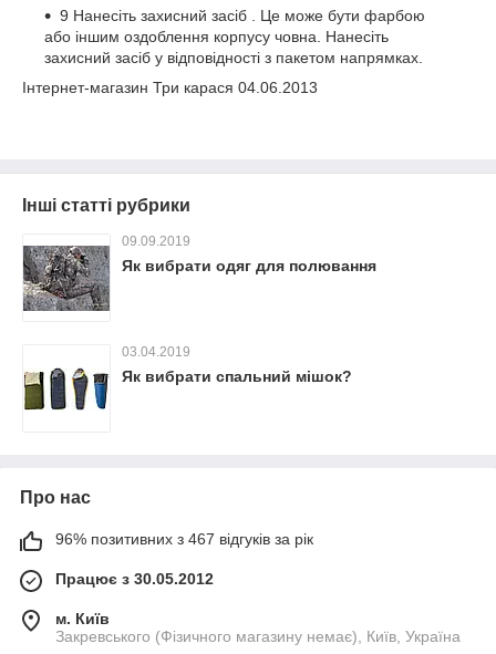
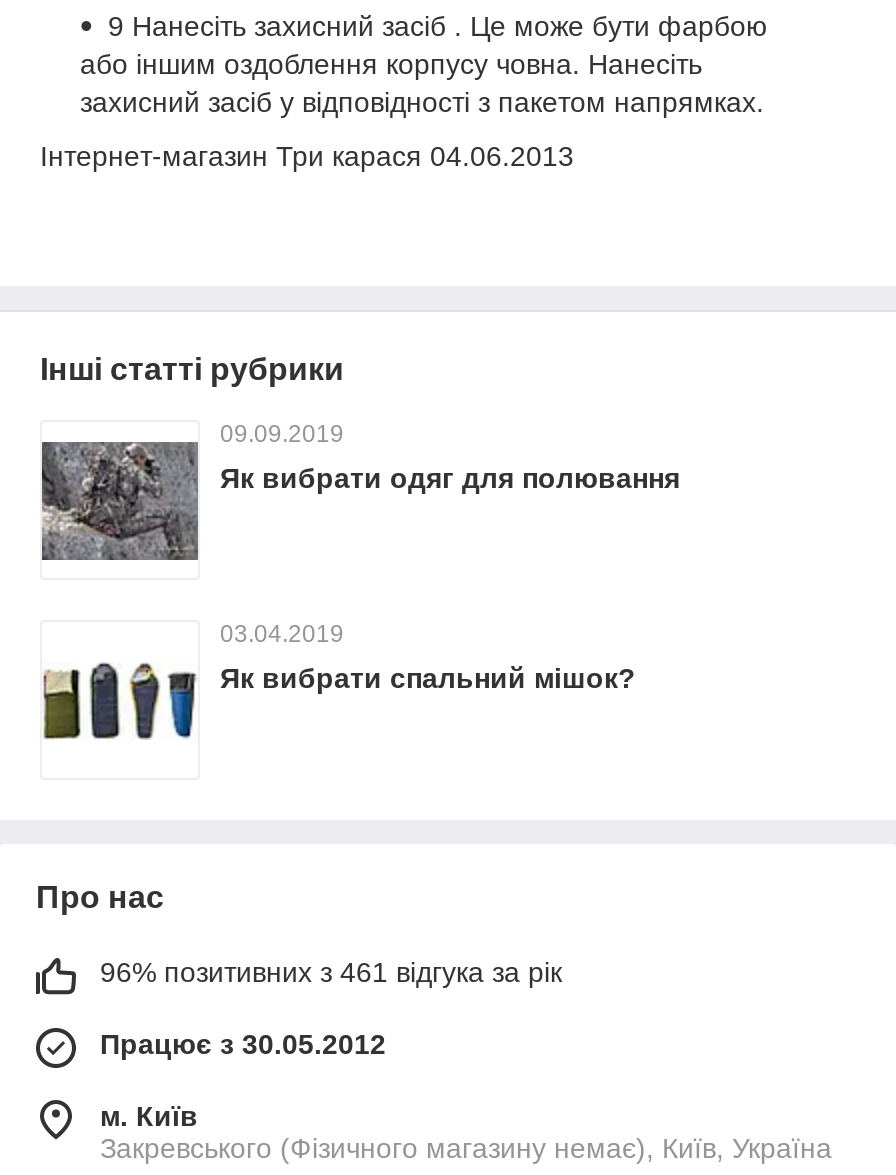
- 96% позитивних з 467 відгуків за рік
+ 96% позитивних з 461 відгука за рік
